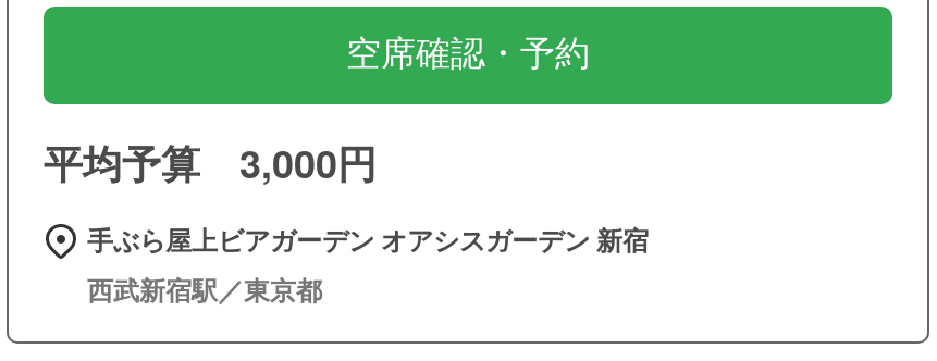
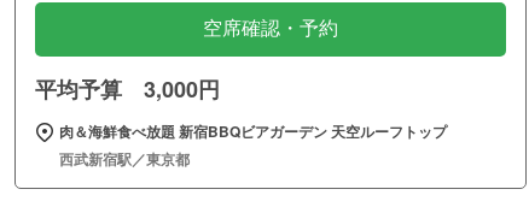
- 手ぶら屋上ビアガーデン オアシスガーデン 新宿
+ 肉＆海鮮食べ放題 新宿BBQビアガーデン 天空ルーフトップ
